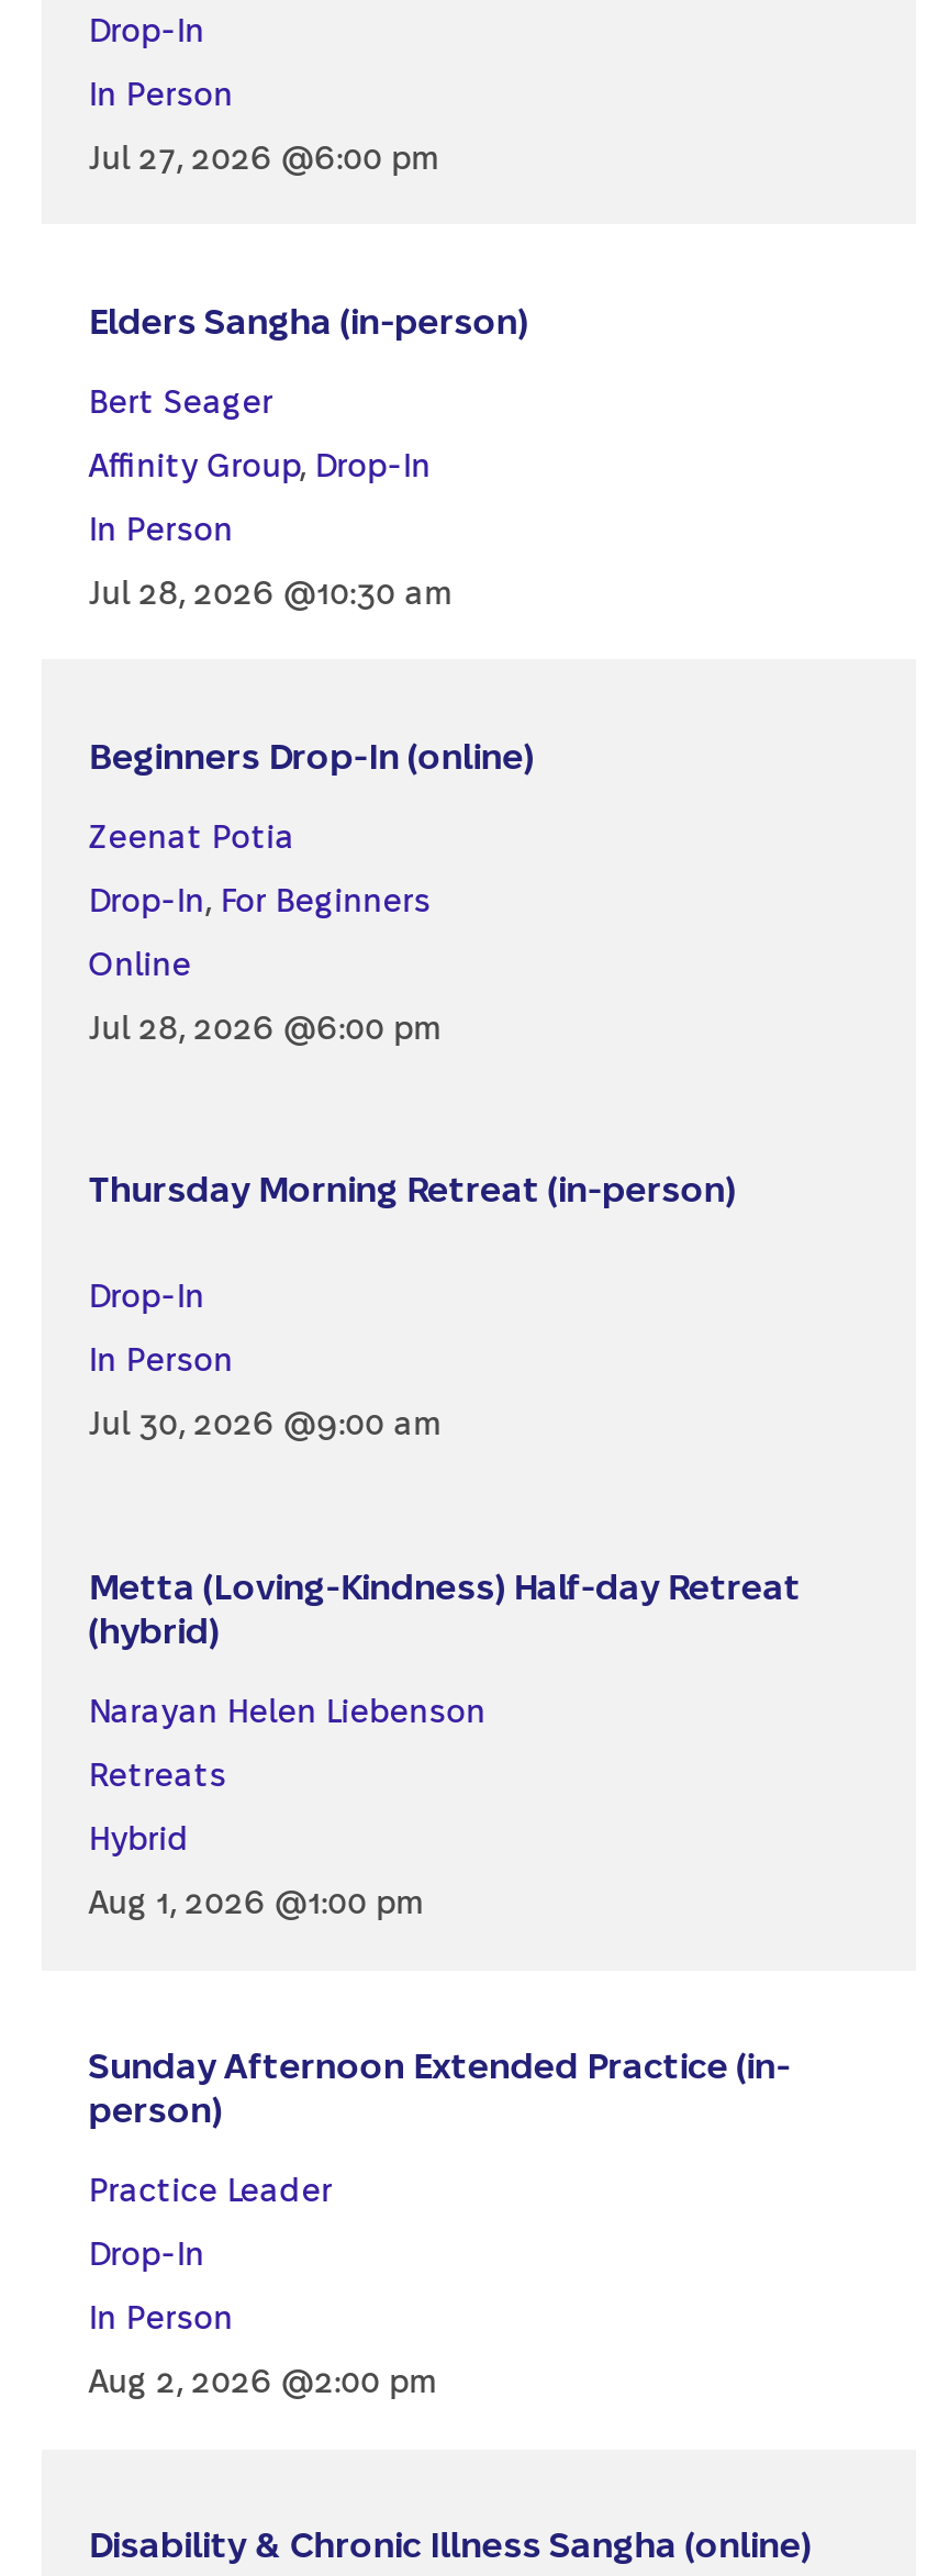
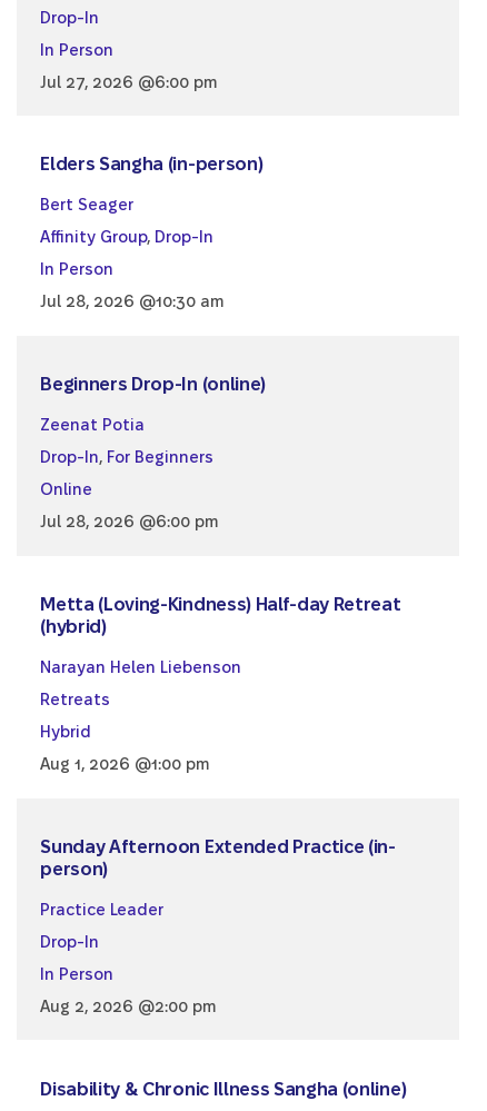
- Thursday Morning Retreat (in-person)
- Drop-In
- In Person
- Jul 30, 2026 @9:00 am
